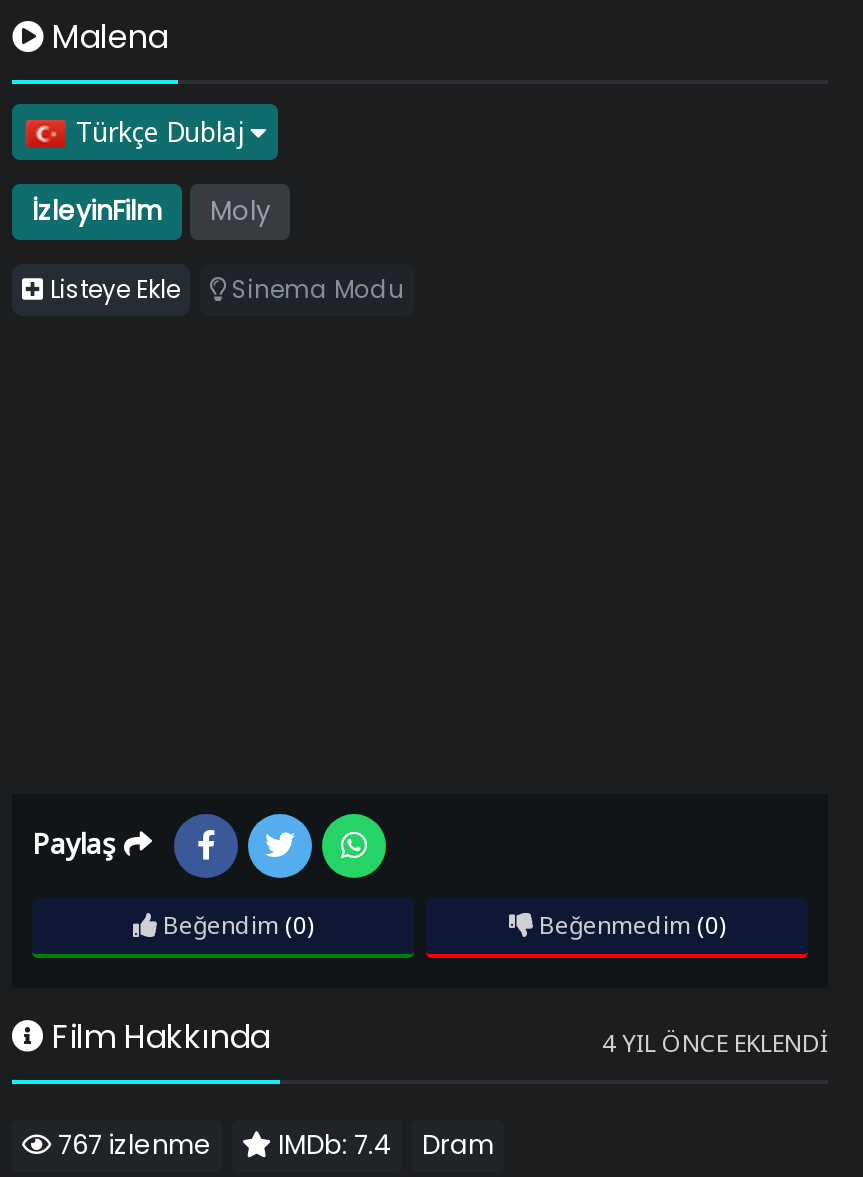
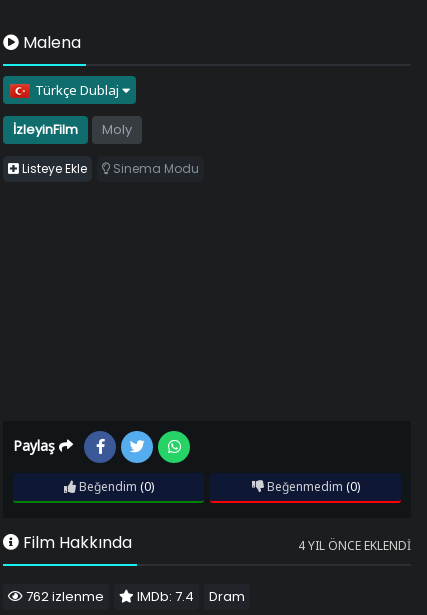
- 767 izlenme IMDb: 7.4 Dram
+ 762 izlenme IMDb: 7.4 Dram
